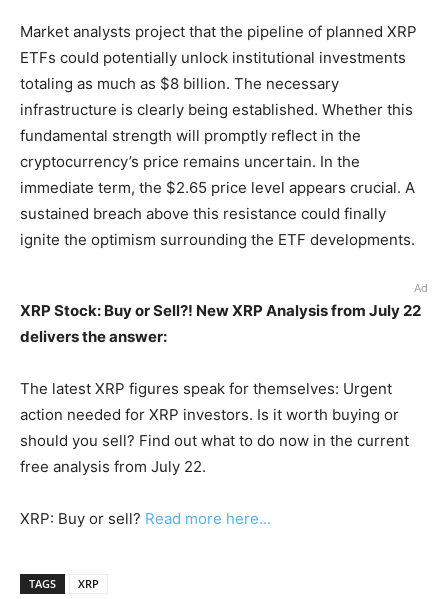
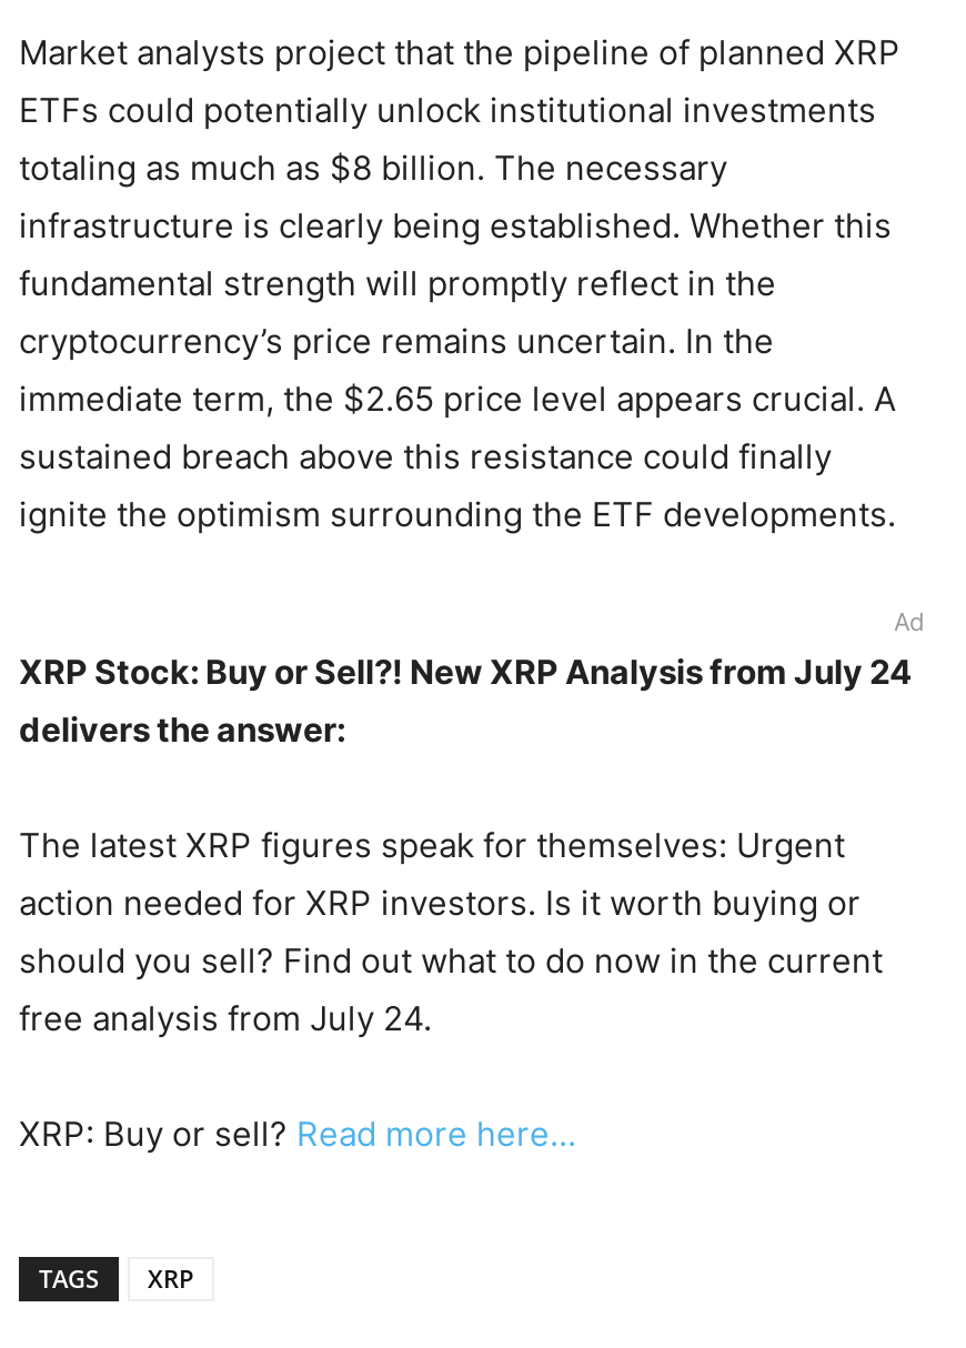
- XRP Stock: Buy or Sell?! New XRP Analysis from July 22
+ XRP Stock: Buy or Sell?! New XRP Analysis from July 24

- free analysis from July 22.
+ free analysis from July 24.
